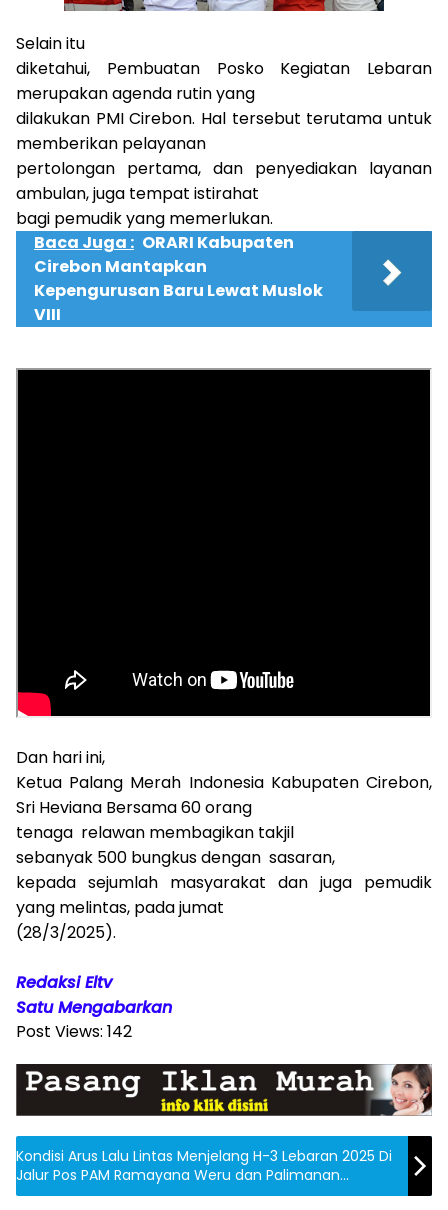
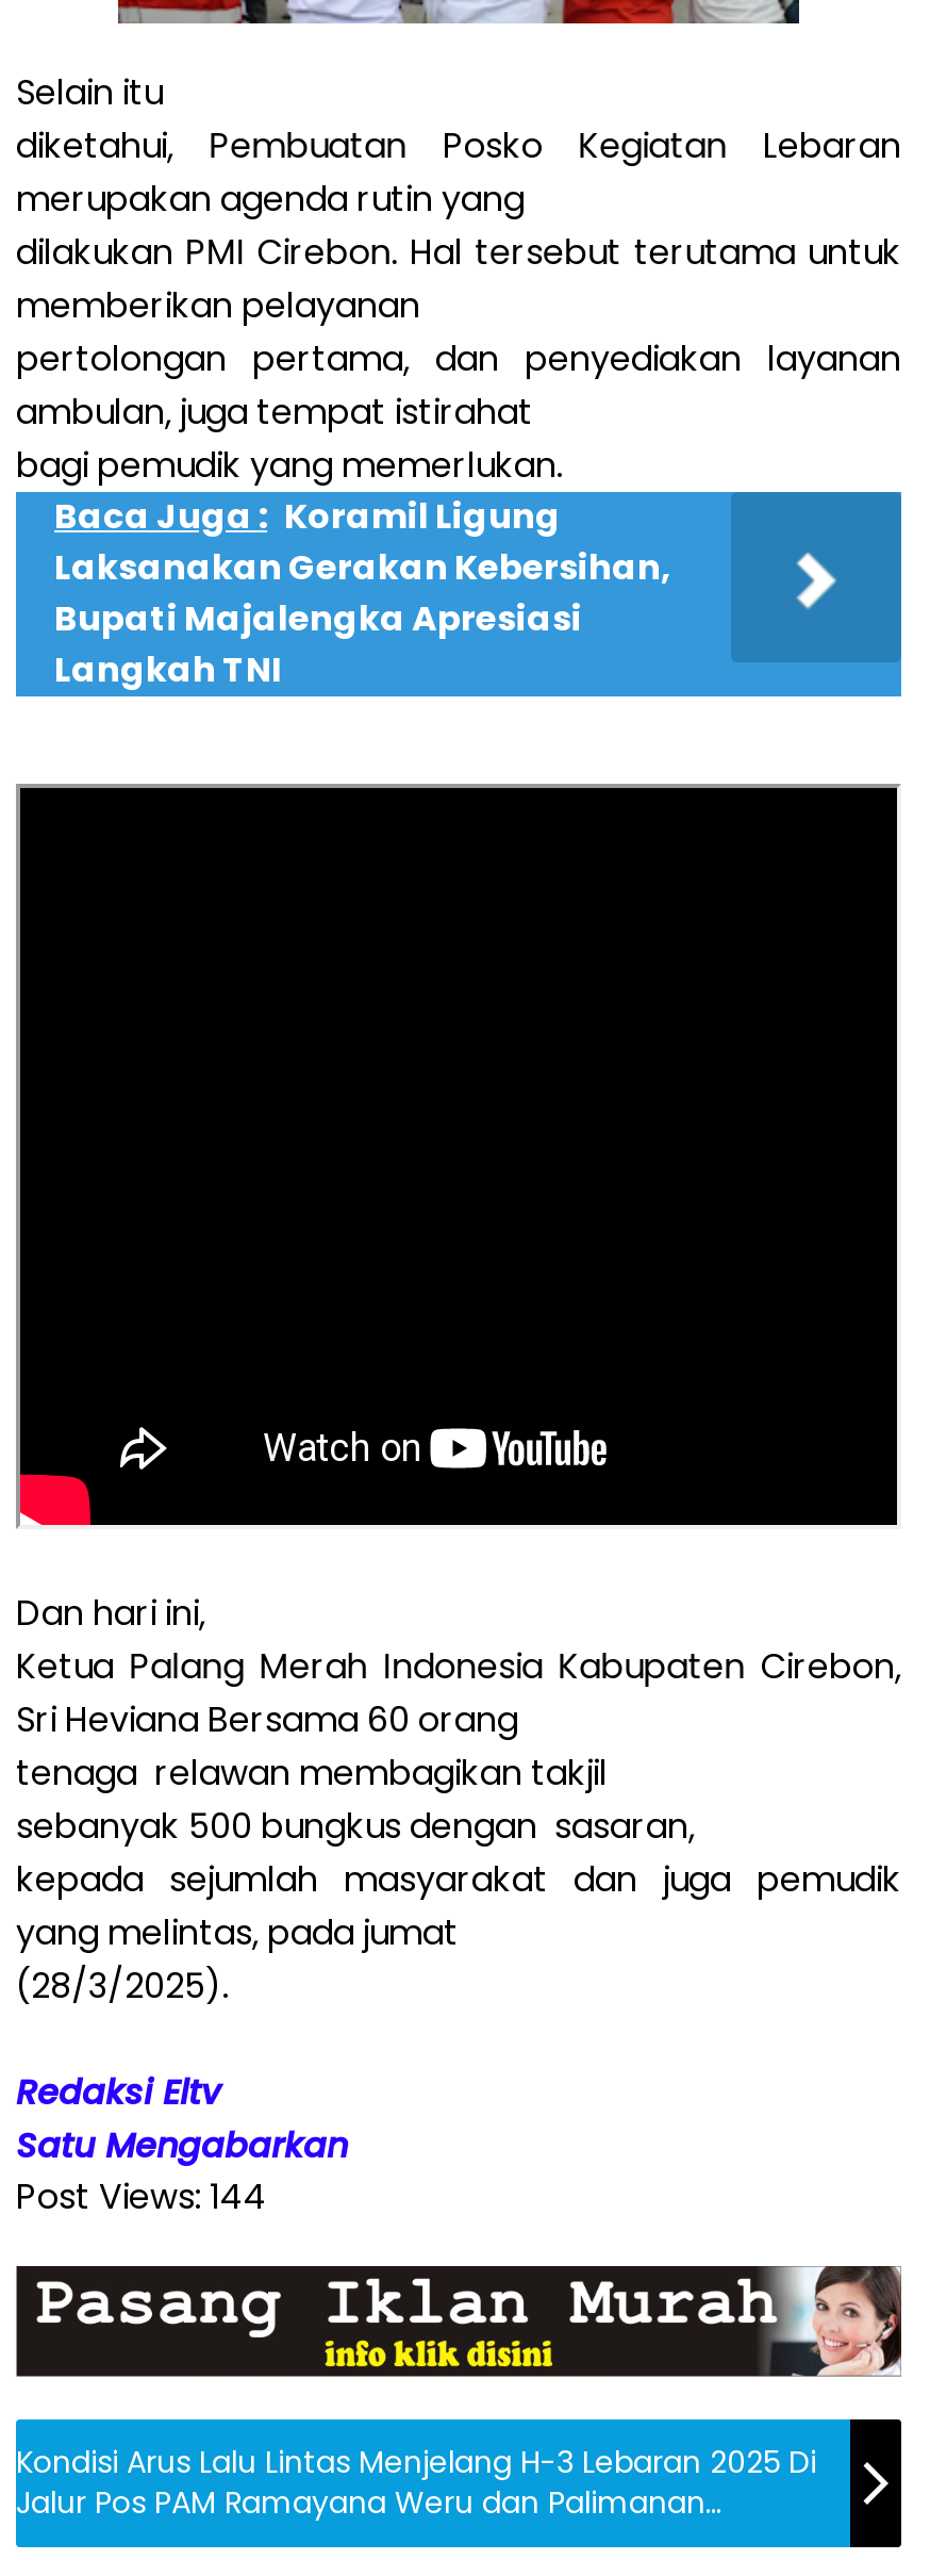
- Baca Juga : ORARI Kabupaten
- Cirebon Mantapkan
- Kepengurusan Baru Lewat Muslok
- VIII
+ Baca Juga : Koramil Ligung
+ Laksanakan Gerakan Kebersihan,
+ Bupati Majalengka Apresiasi
+ Langkah TNI

- Post Views: 142
+ Post Views: 144
